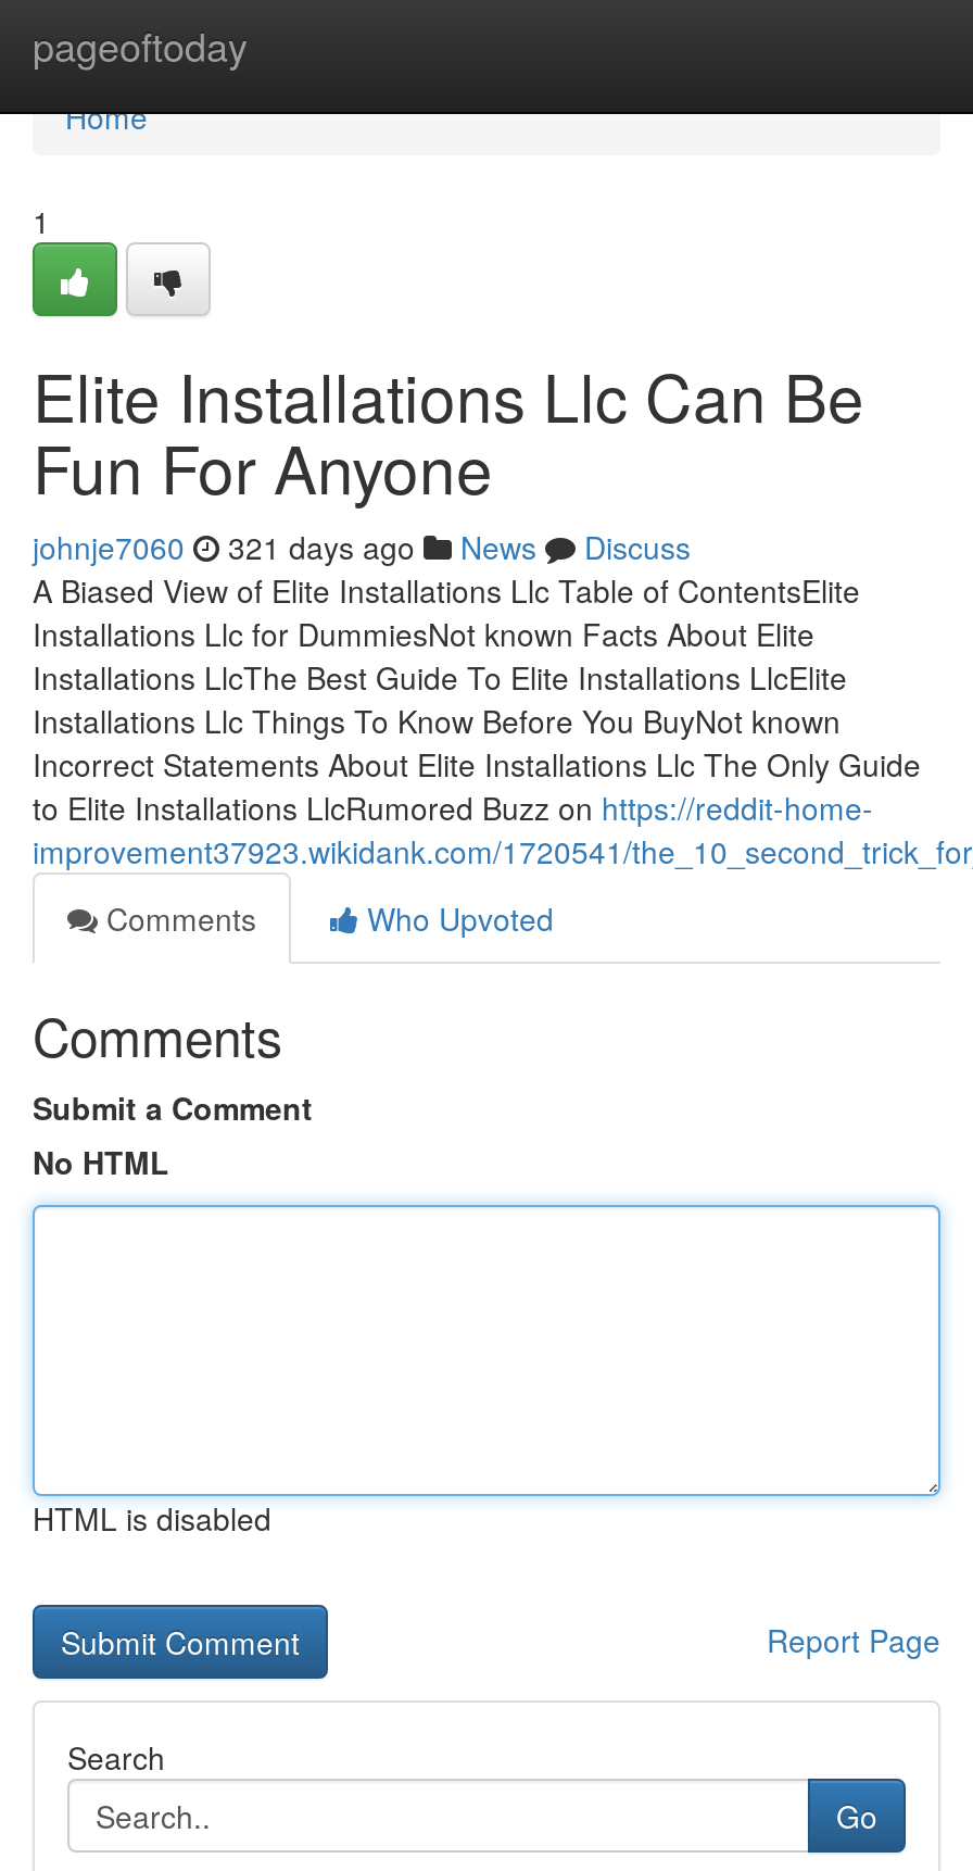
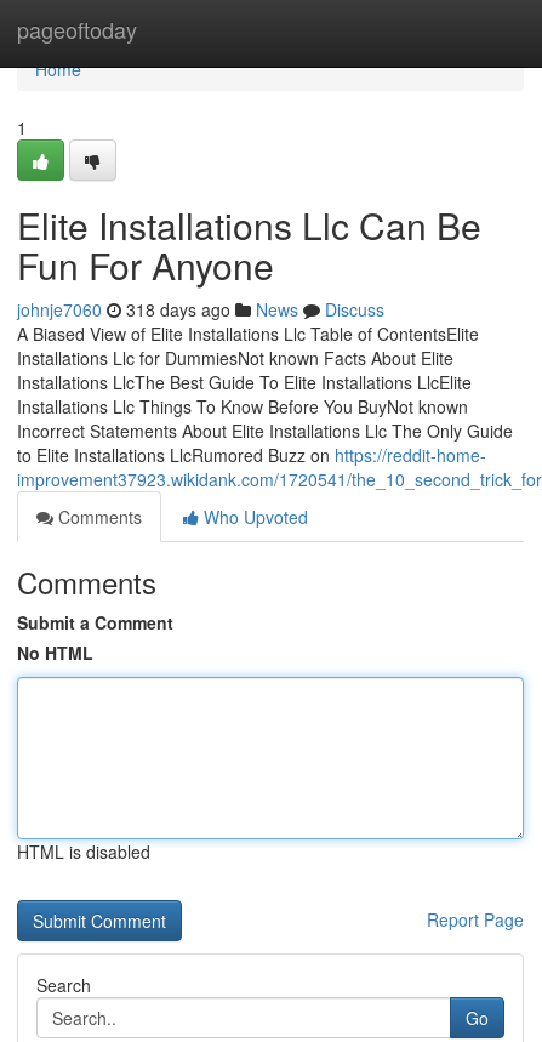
- johnje7060 321 days ago News Discuss
+ johnje7060 318 days ago News Discuss
